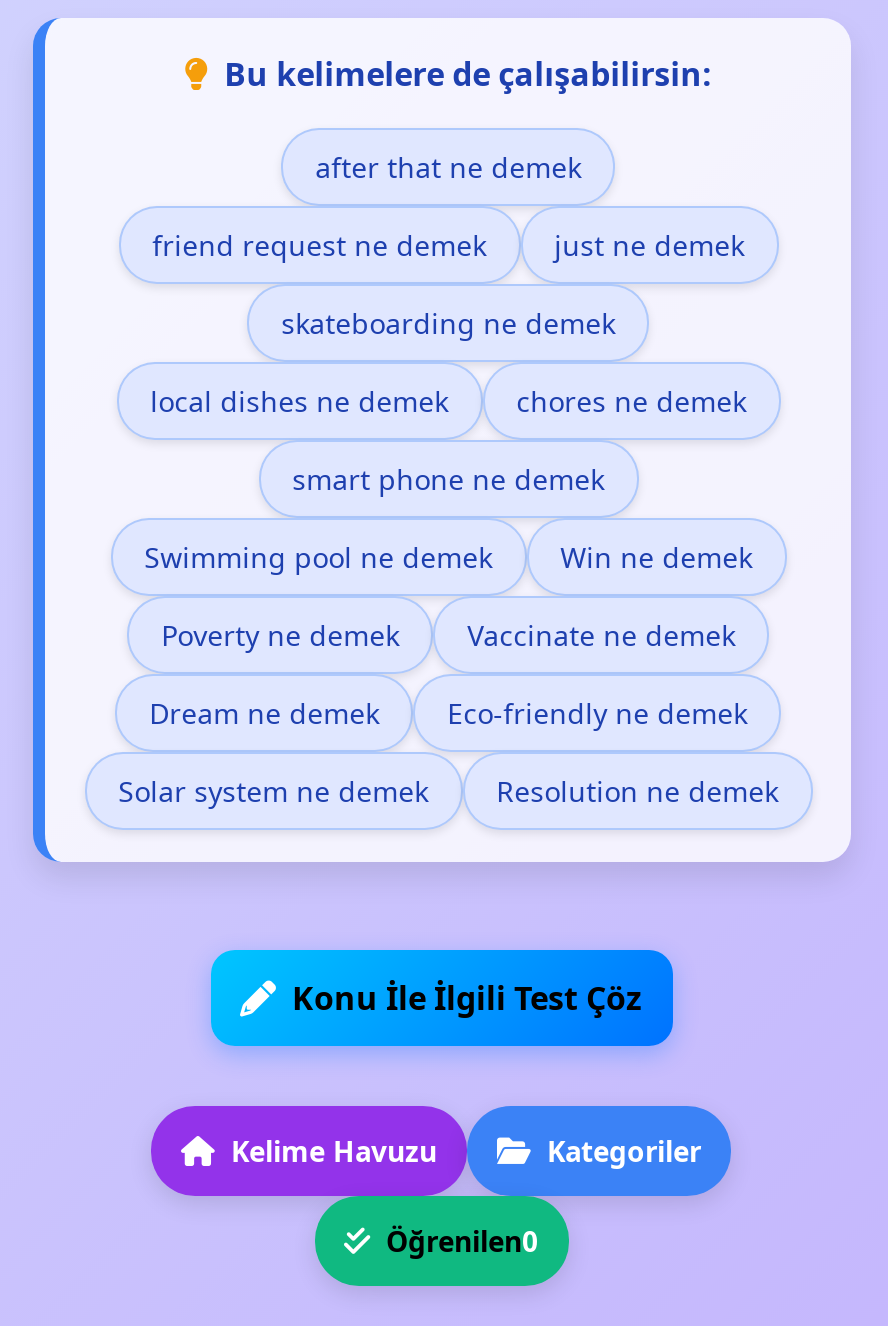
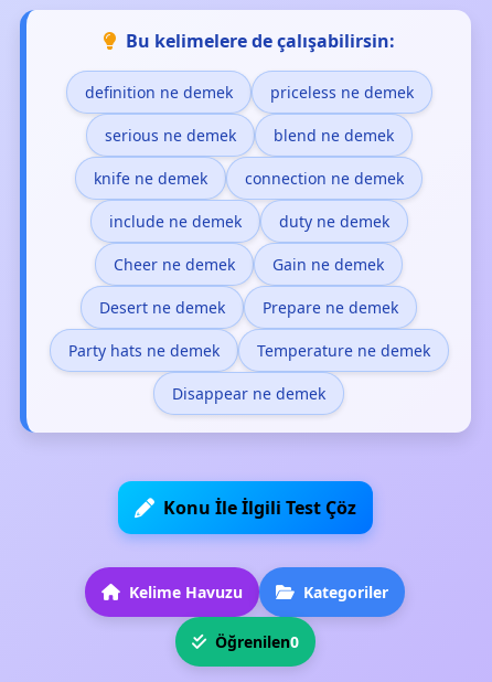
- after that ne demek
- friend request ne demek
- just ne demek
- skateboarding ne demek
- local dishes ne demek
- chores ne demek
- smart phone ne demek
- Swimming pool ne demek
- Win ne demek
- Poverty ne demek
- Vaccinate ne demek
- Dream ne demek
- Eco-friendly ne demek
- Solar system ne demek
- Resolution ne demek
+ definition ne demek
+ priceless ne demek
+ serious ne demek
+ blend ne demek
+ knife ne demek
+ connection ne demek
+ include ne demek
+ duty ne demek
+ Cheer ne demek
+ Gain ne demek
+ Desert ne demek
+ Prepare ne demek
+ Party hats ne demek
+ Temperature ne demek
+ Disappear ne demek
